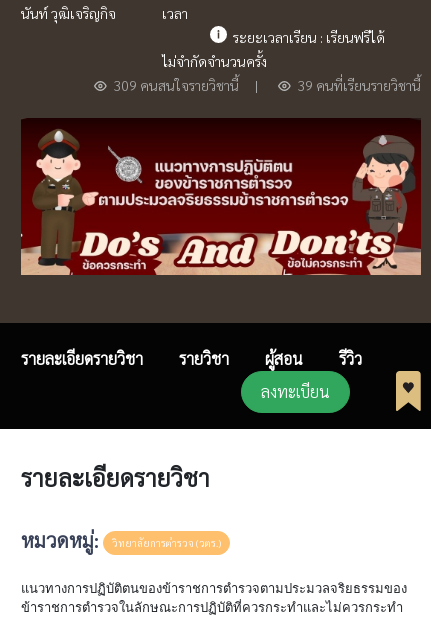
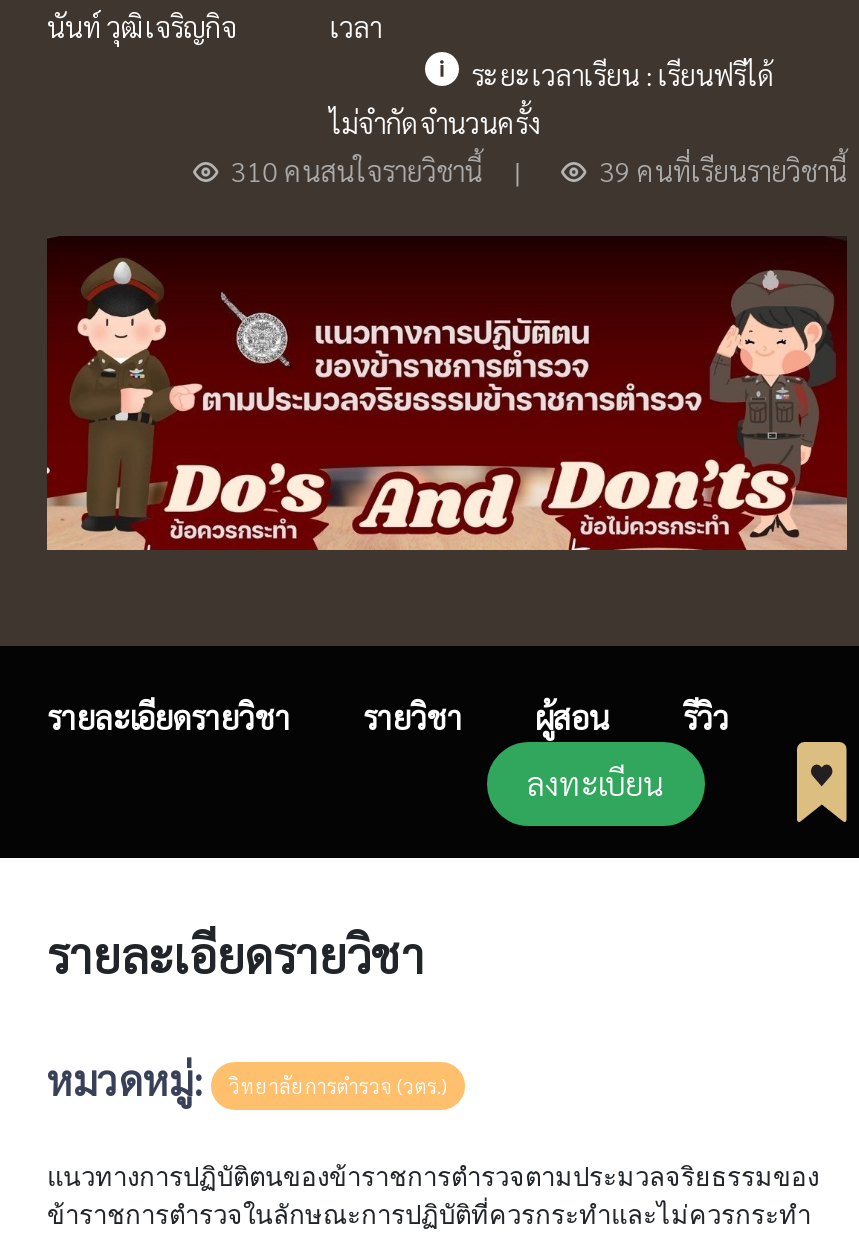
- 309 คนสนใจรายวิชานี้
+ 310 คนสนใจรายวิชานี้
